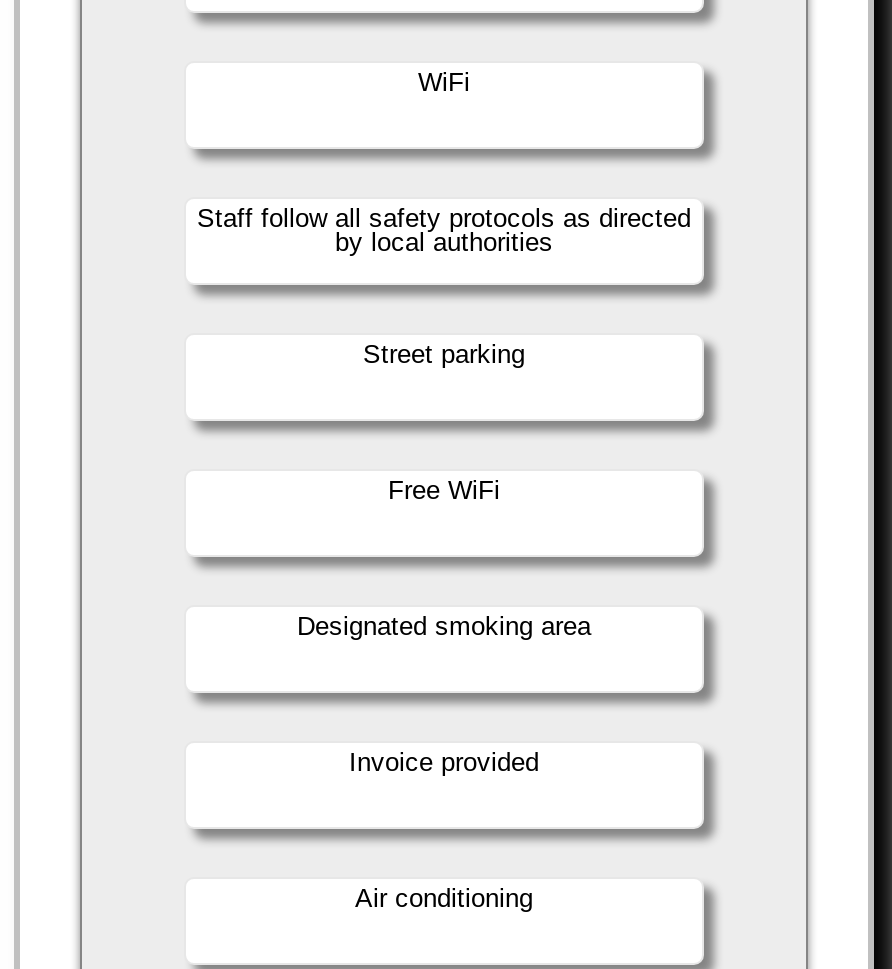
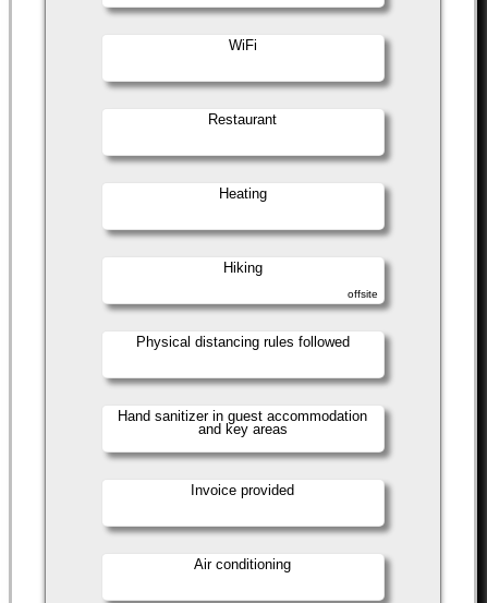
- Staff follow all safety protocols as directed
- by local authorities
+ Restaurant

- Street parking
+ Heating

- Free WiFi
+ Hiking
+ offsite
+ Physical distancing rules followed

- Designated smoking area
+ Hand sanitizer in guest accommodation
+ and key areas
